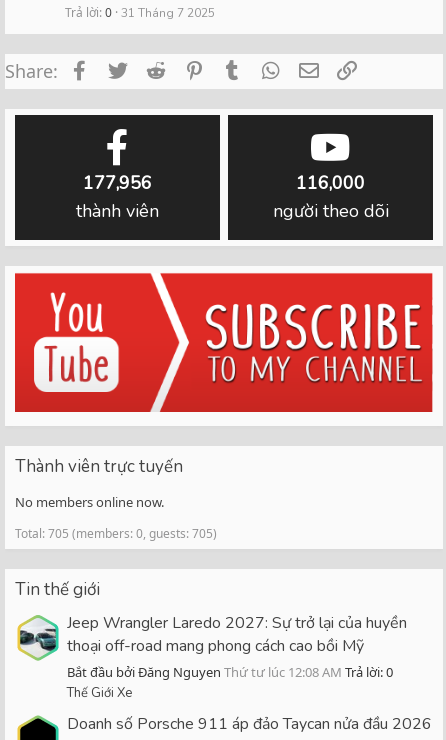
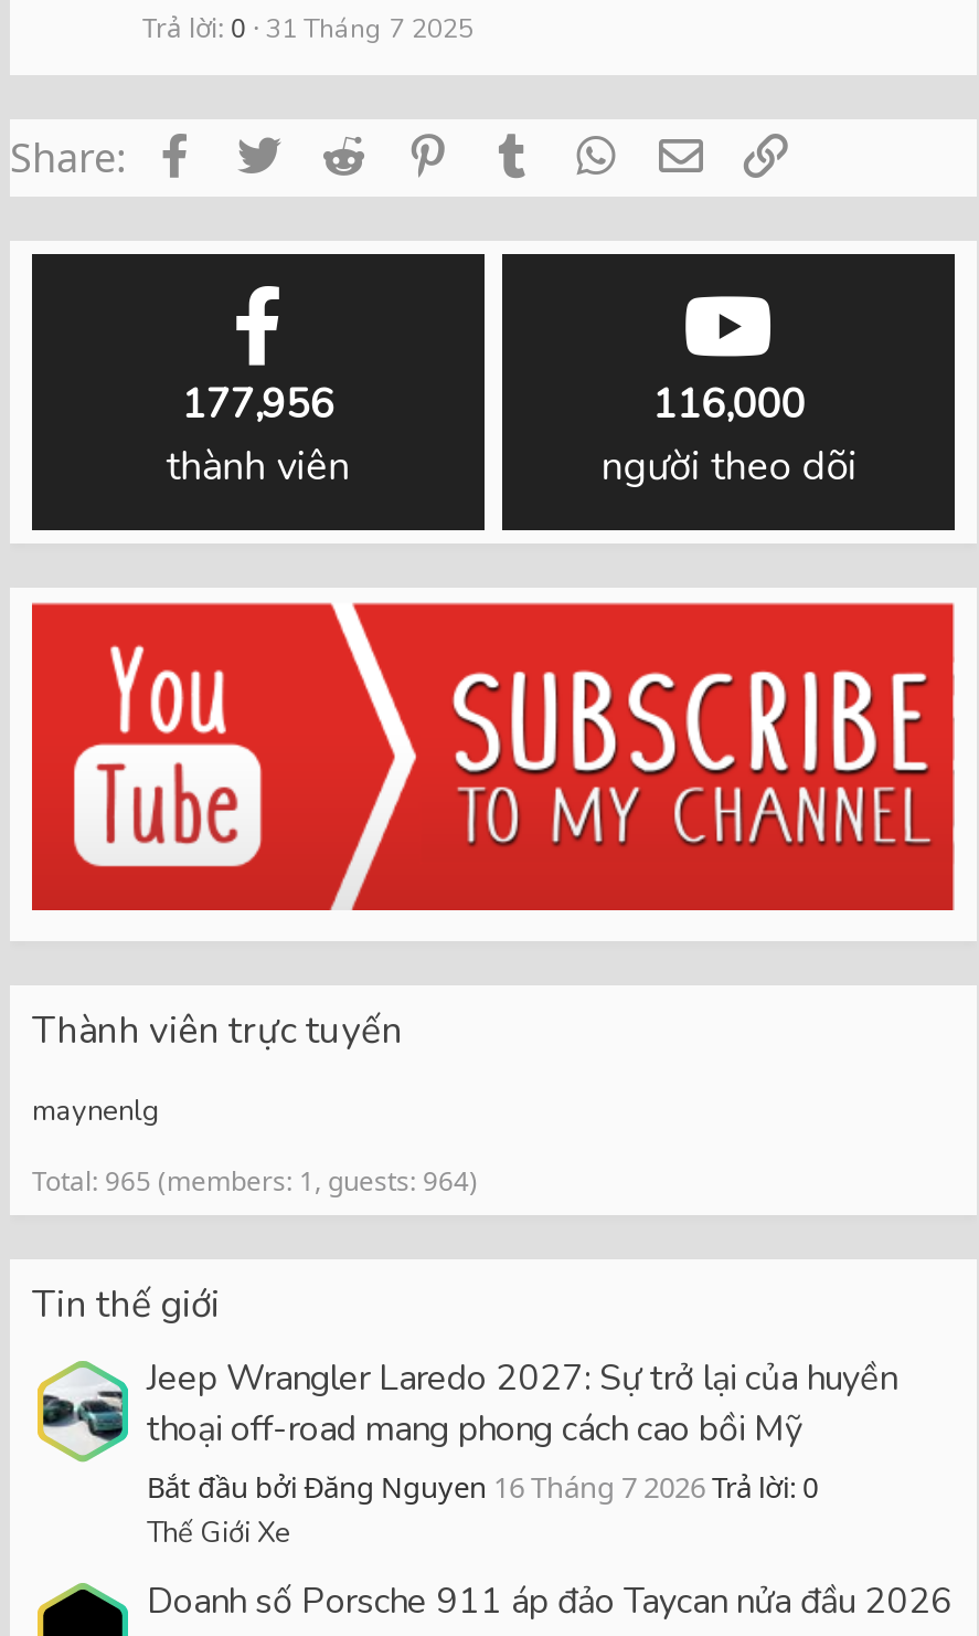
- No members online now.
+ maynenlg

- Total: 705 (members: 0, guests: 705)
+ Total: 965 (members: 1, guests: 964)

- Bắt đầu bởi Đăng Nguyen Thứ tư lúc 12:08 AM Trả lời: 0
+ Bắt đầu bởi Đăng Nguyen 16 Tháng 7 2026 Trả lời: 0
